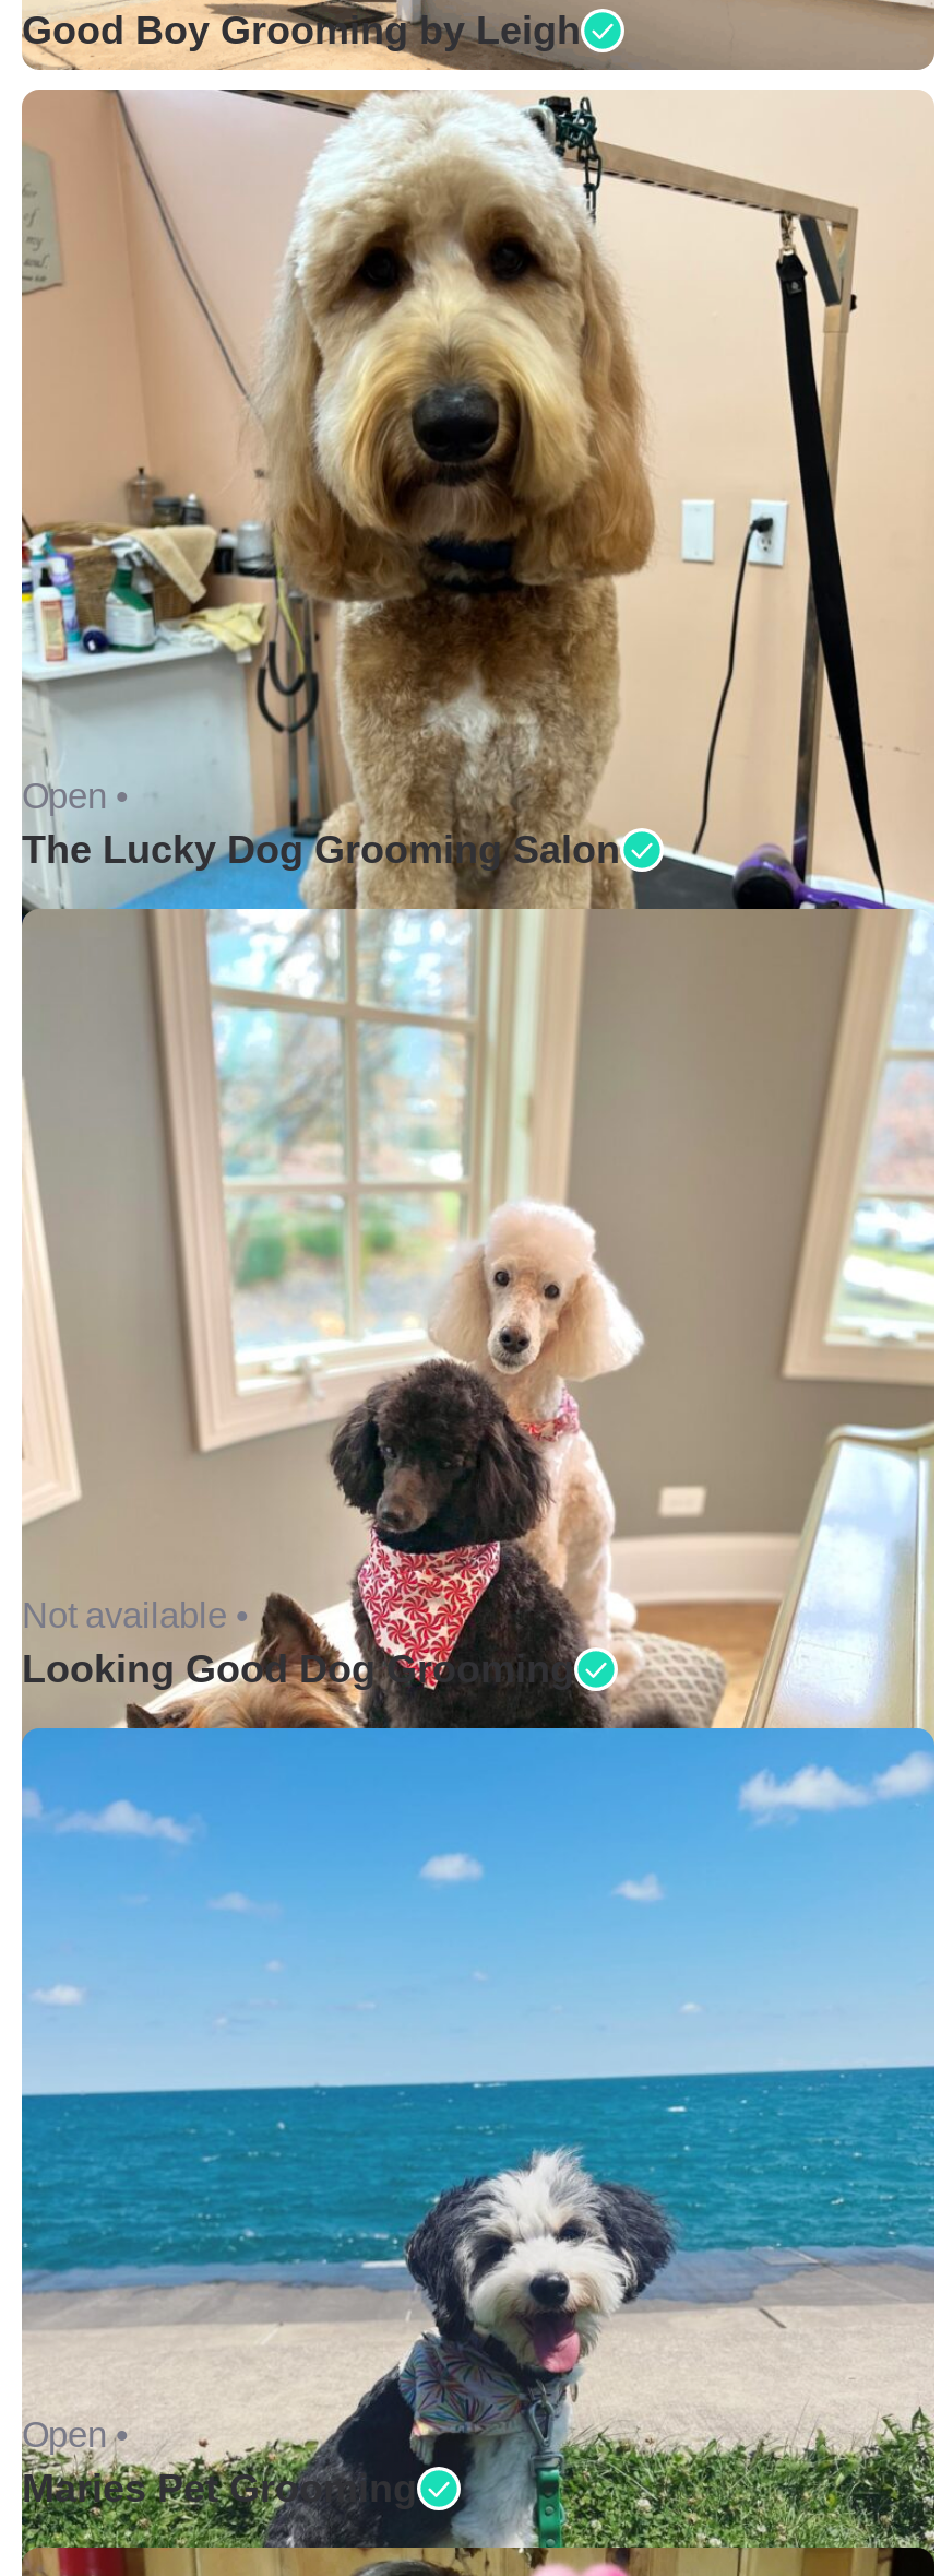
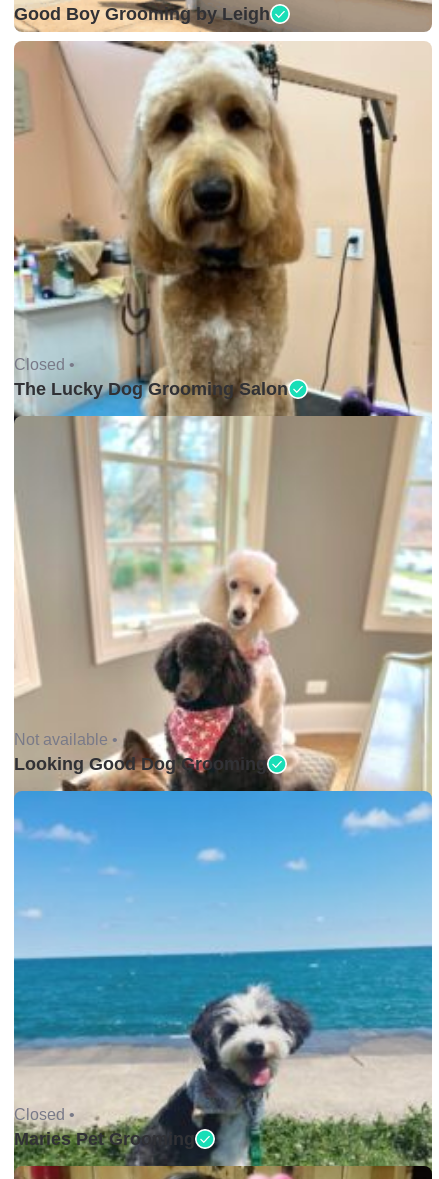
- Open •
+ Closed •

- Open •
+ Closed •
